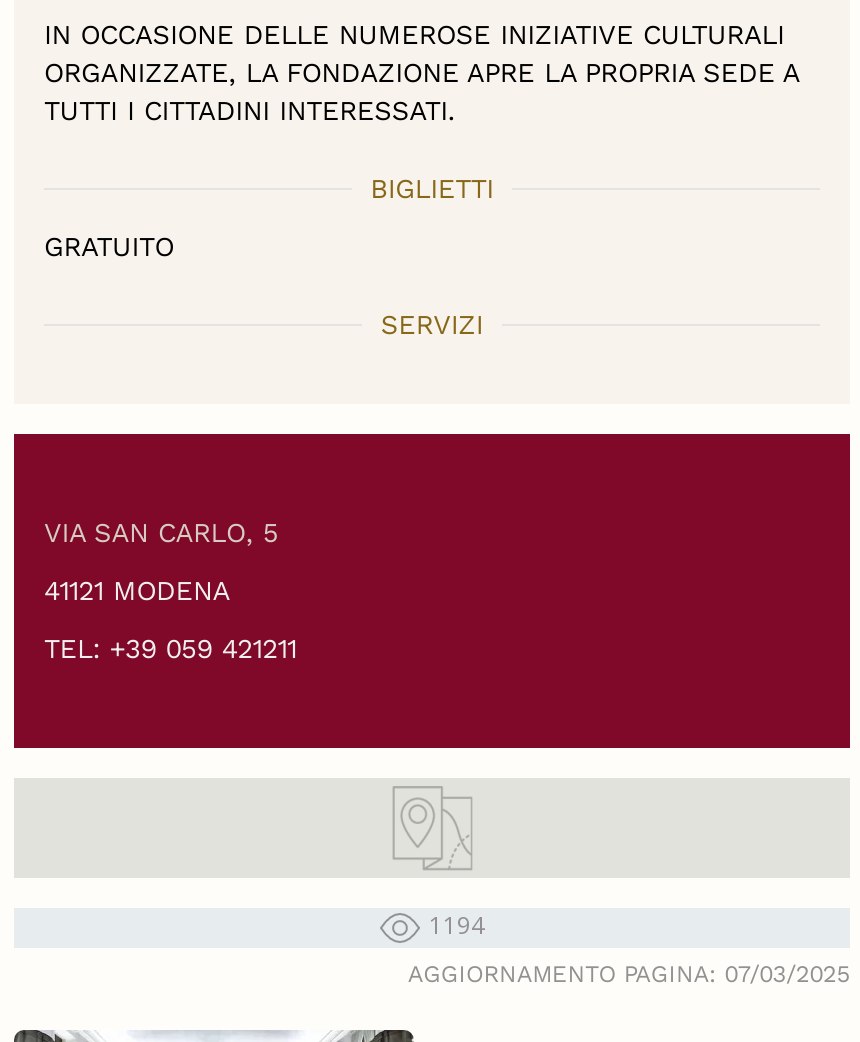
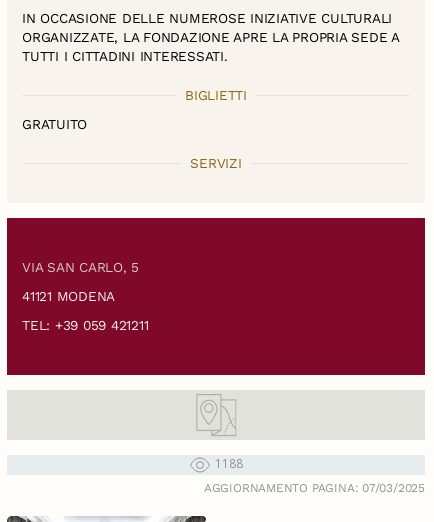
- 1194
+ 1188
